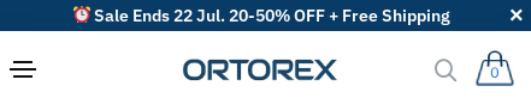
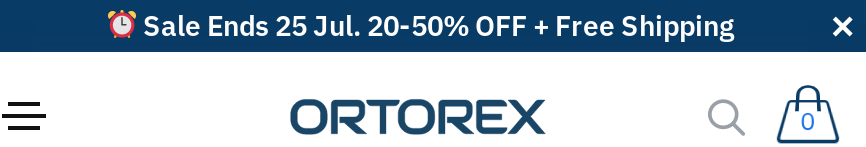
- Sale Ends 22 Jul. 20-50% OFF + Free Shipping
+ Sale Ends 25 Jul. 20-50% OFF + Free Shipping
